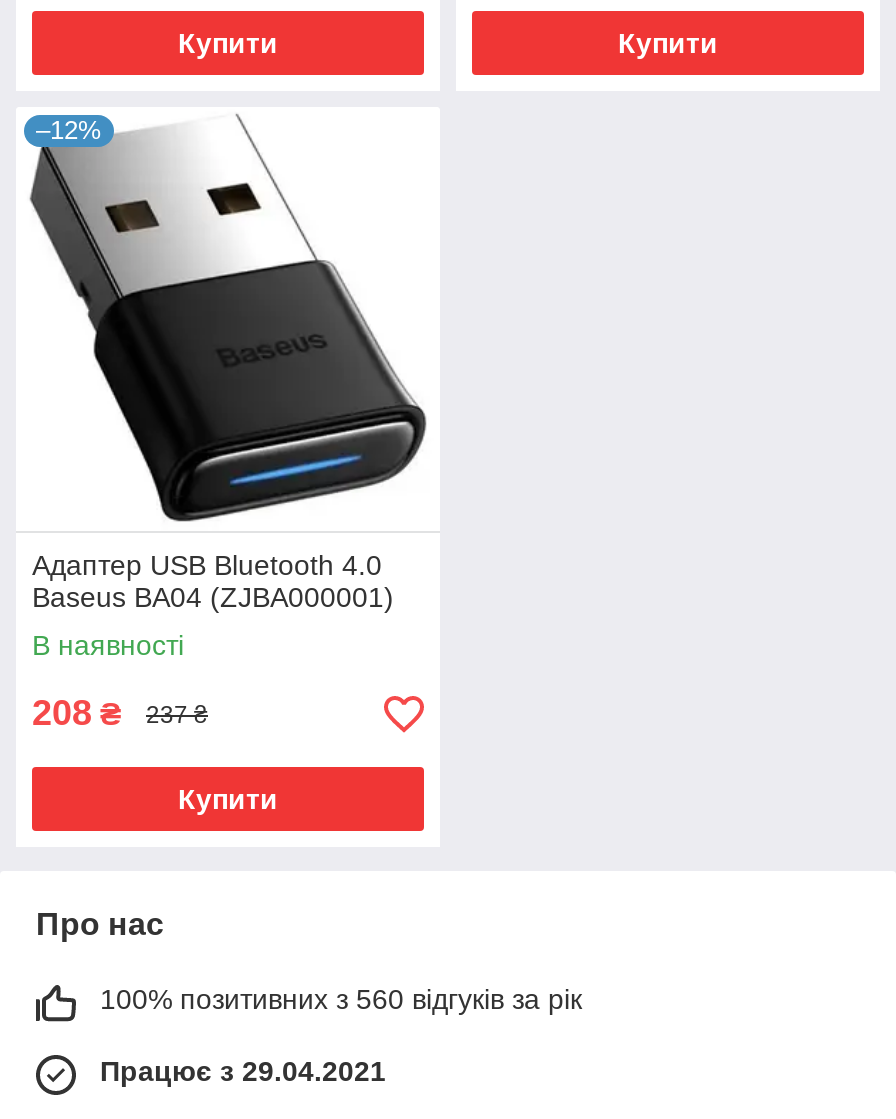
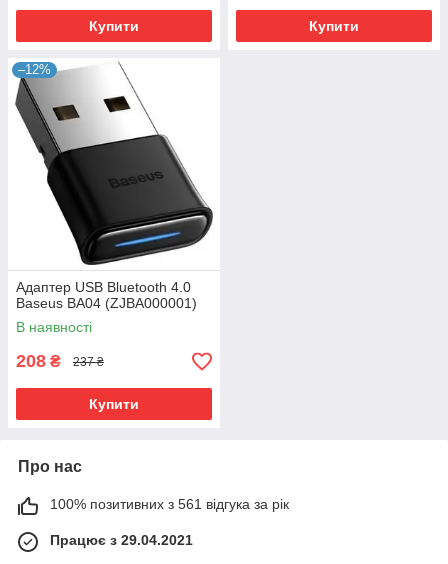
- 100% позитивних з 560 відгуків за рік
+ 100% позитивних з 561 відгука за рік
